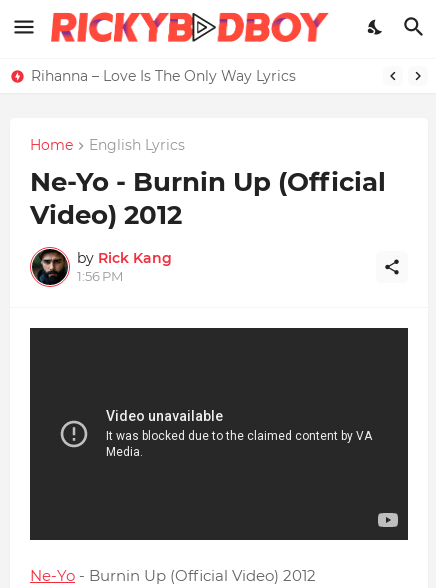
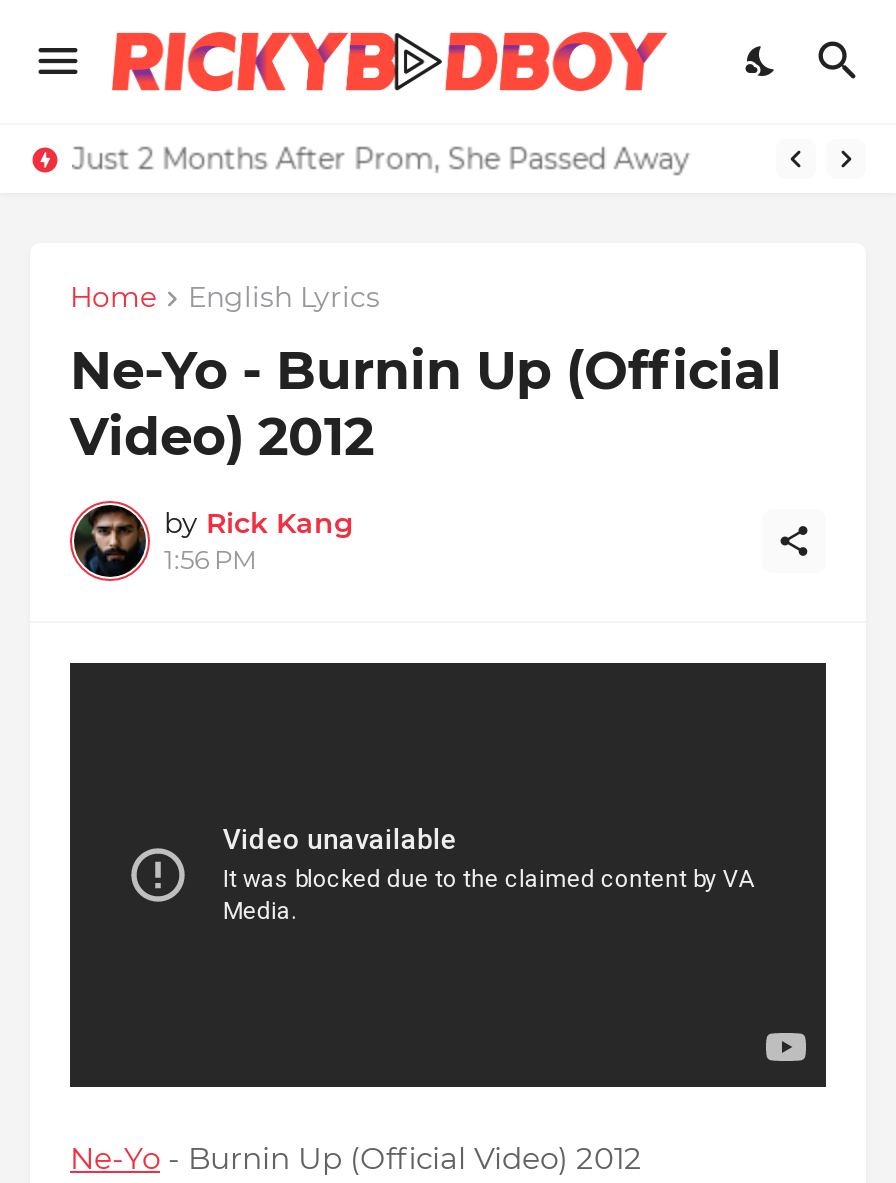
- Rihanna – Love Is The Only Way Lyrics
+ Just 2 Months After Prom, She Passed Away
